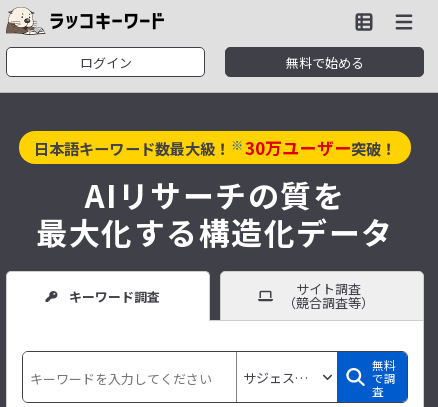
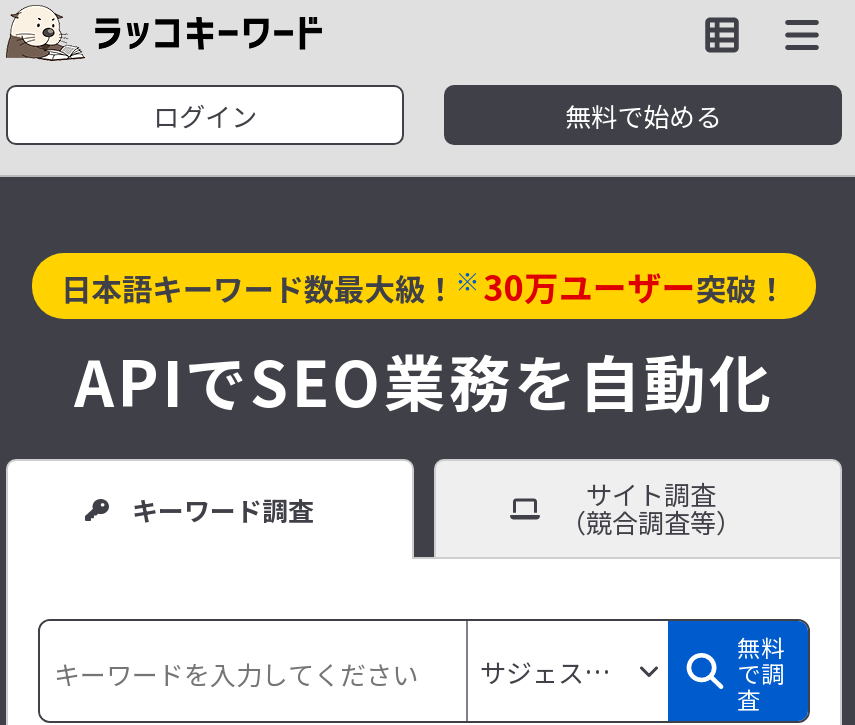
- AIリサーチの質を
- 最大化する構造化データ
+ APIでSEO業務を自動化
